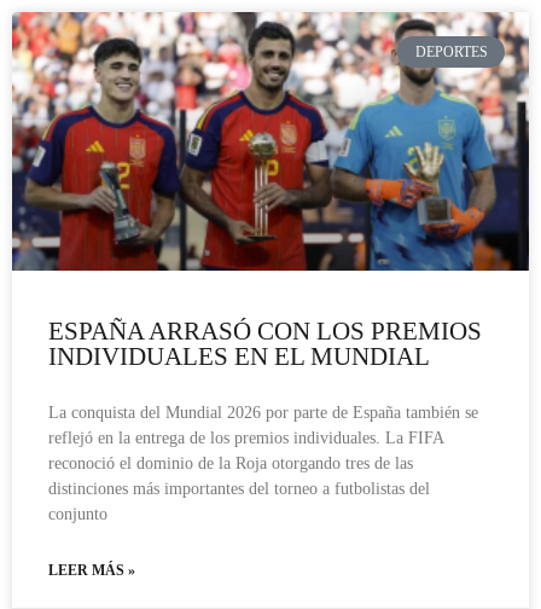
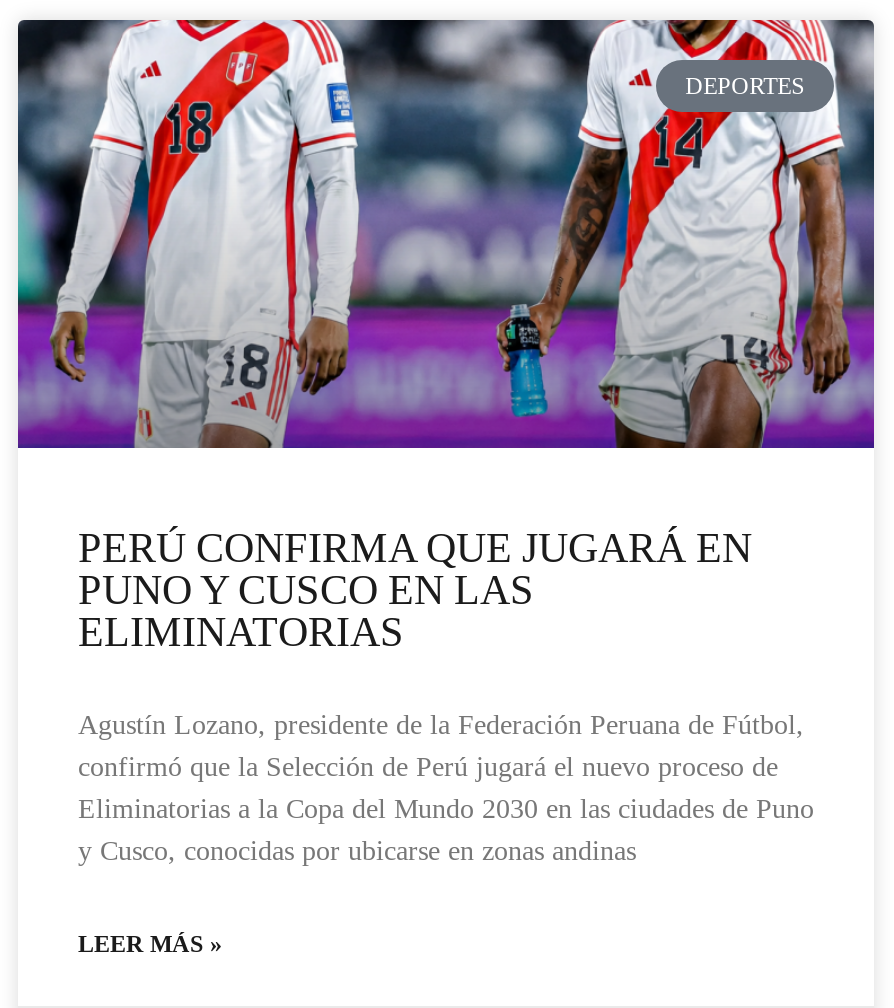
- [image]
- ESPAÑA ARRASÓ CON LOS PREMIOS
- INDIVIDUALES EN EL MUNDIAL
+ [image]
+ PERÚ CONFIRMA QUE JUGARÁ EN
+ PUNO Y CUSCO EN LAS
+ ELIMINATORIAS

- La conquista del Mundial 2026 por parte de España también se
- reflejó en la entrega de los premios individuales. La FIFA
- reconoció el dominio de la Roja otorgando tres de las
- distinciones más importantes del torneo a futbolistas del
- conjunto
+ Agustín Lozano, presidente de la Federación Peruana de Fútbol,
+ confirmó que la Selección de Perú jugará el nuevo proceso de
+ Eliminatorias a la Copa del Mundo 2030 en las ciudades de Puno
+ y Cusco, conocidas por ubicarse en zonas andinas
